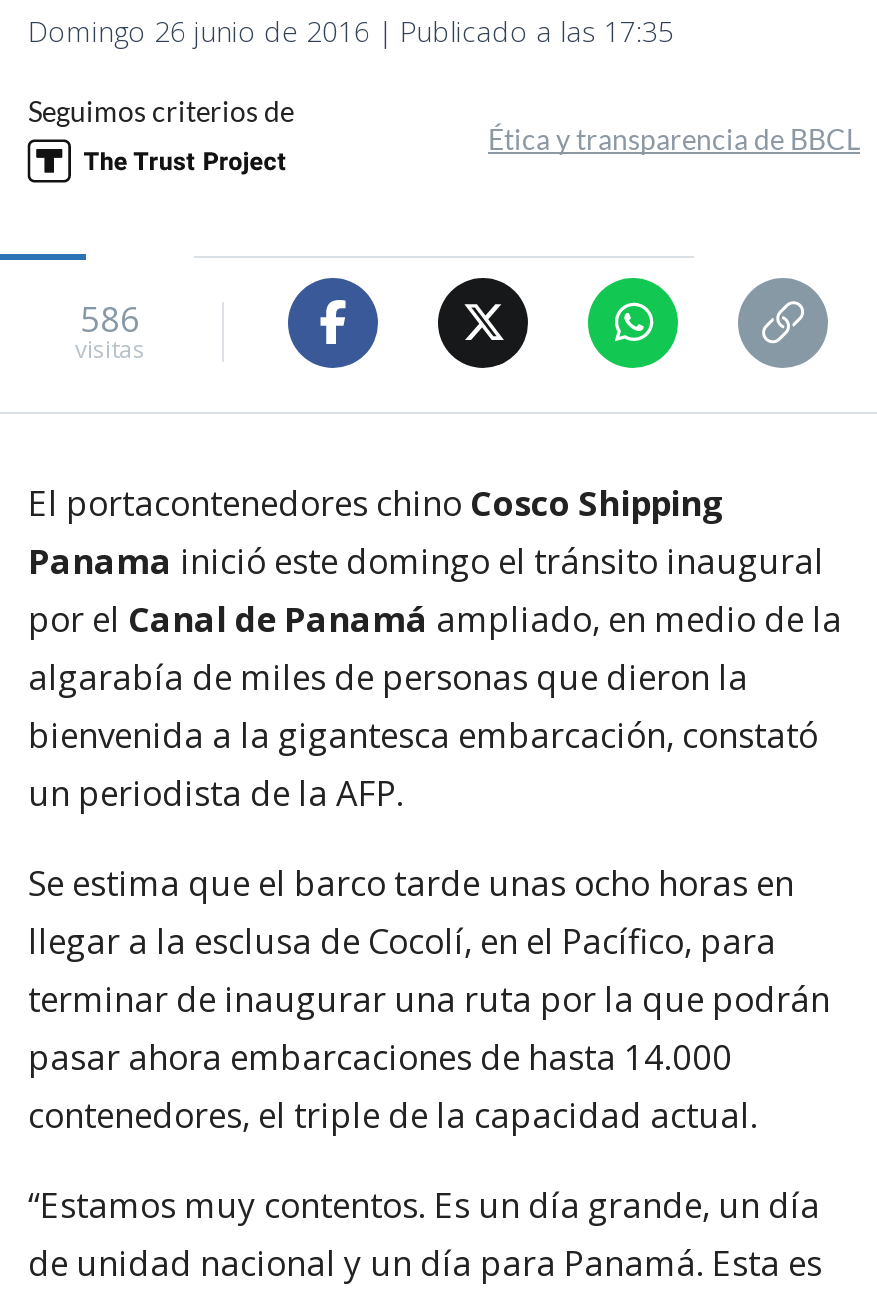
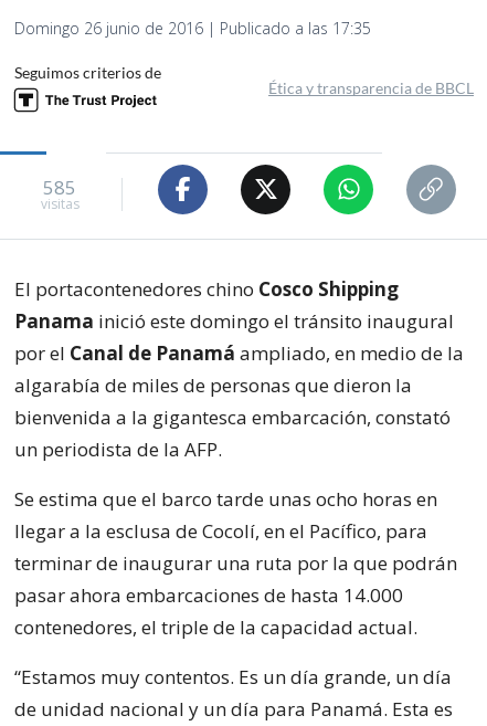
- 586
+ 585
